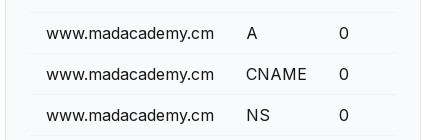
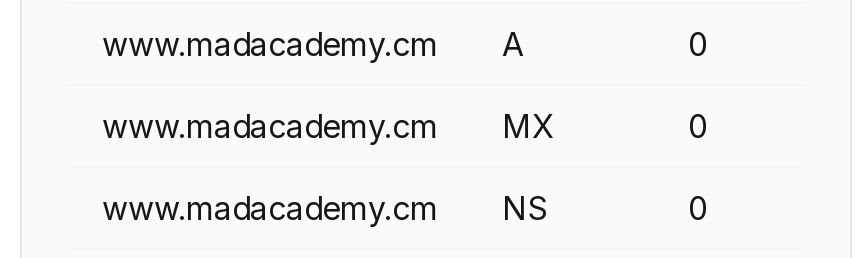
- CNAME
+ MX
